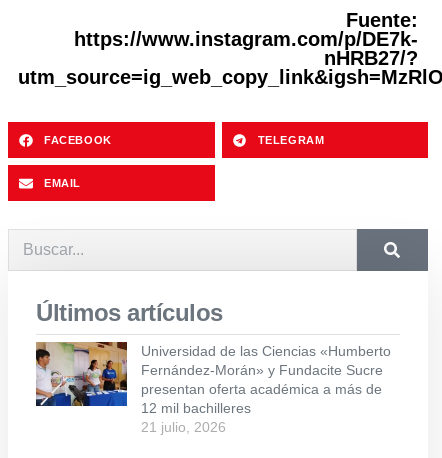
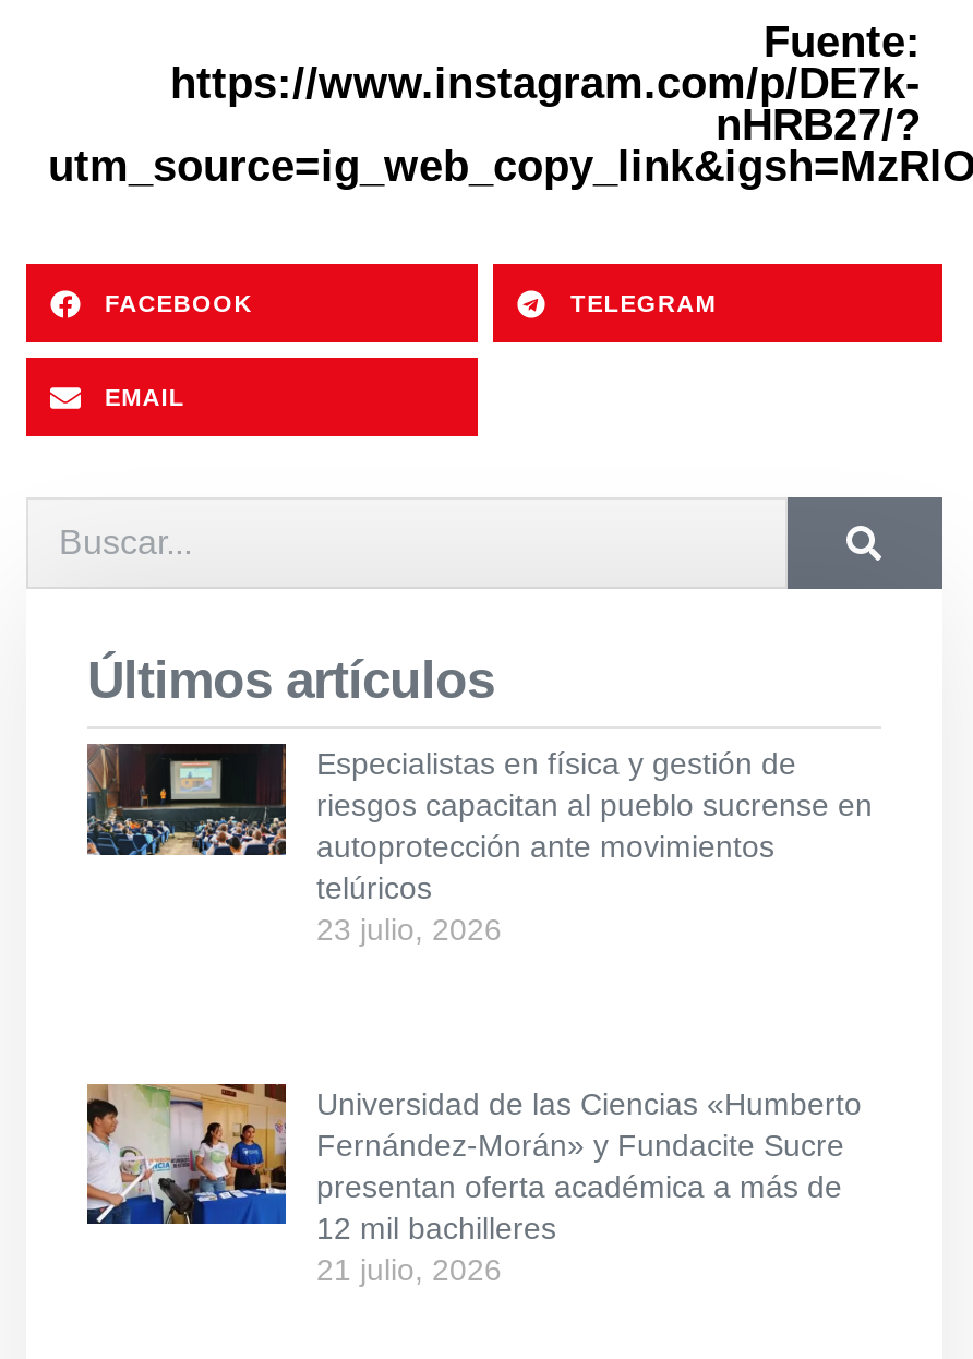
+ [image]
+ Especialistas en física y gestión de
+ riesgos capacitan al pueblo sucrense en
+ autoprotección ante movimientos
+ telúricos
+ 23 julio, 2026
